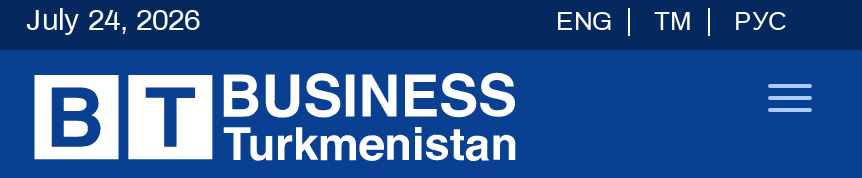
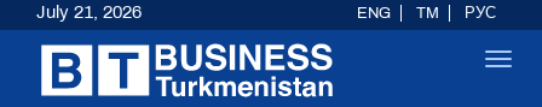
- July 24, 2026
+ July 21, 2026
